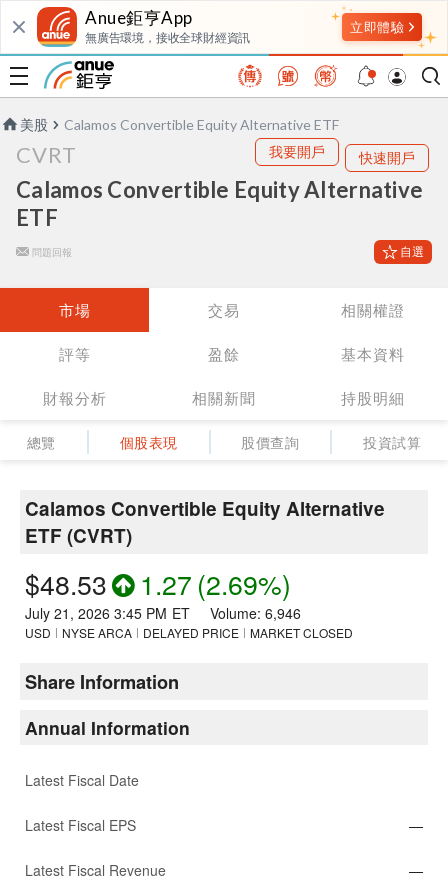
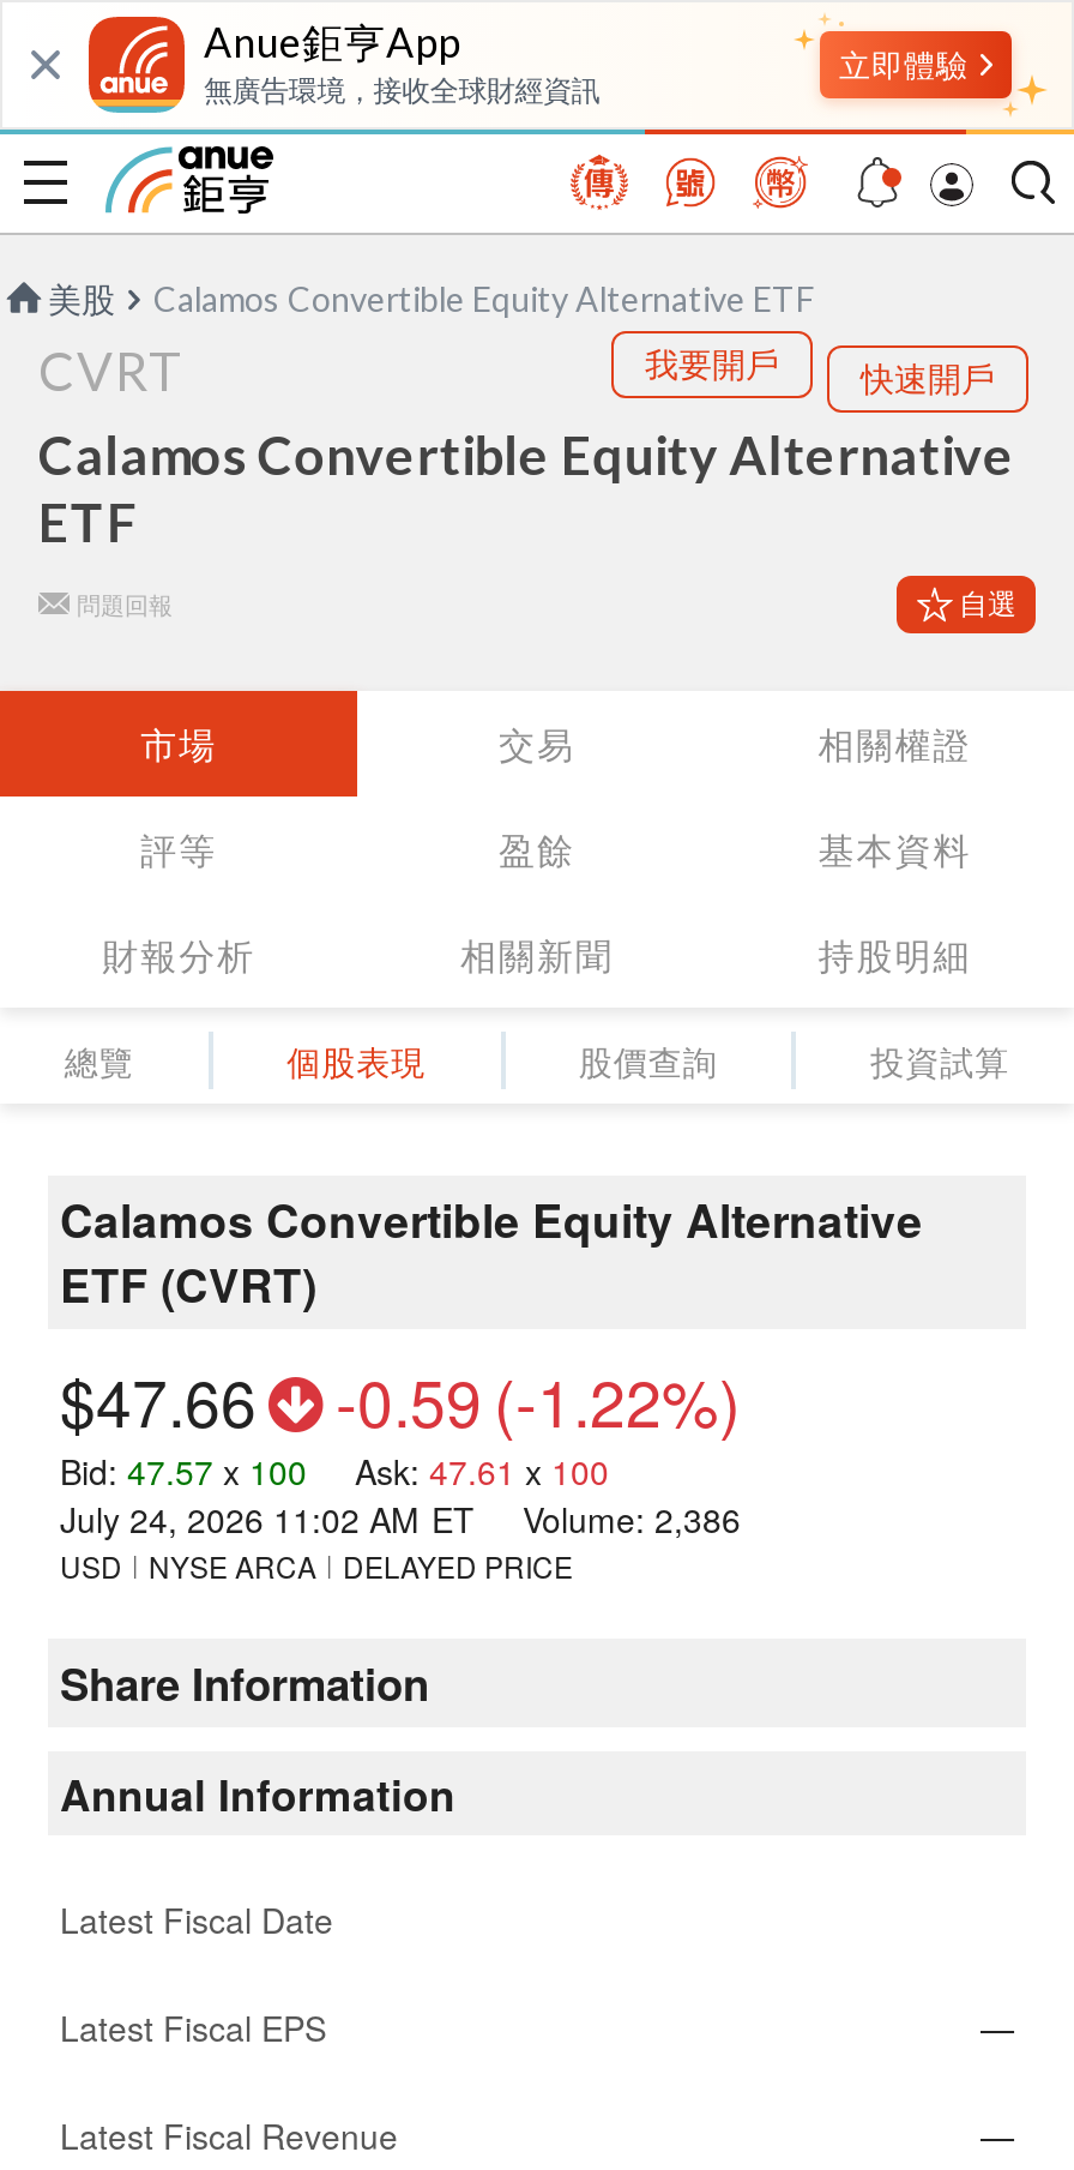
- $48.53
- 1.27 (2.69%)
- July 21, 2026 3:45 PM ET
- Volume: 6,946
+ $47.66
+ -0.59 (-1.22%)
+ Bid: 47.57 x 100
+ Ask: 47.61 x 100
+ July 24, 2026 11:02 AM ET
+ Volume: 2,386

- MARKET CLOSED
